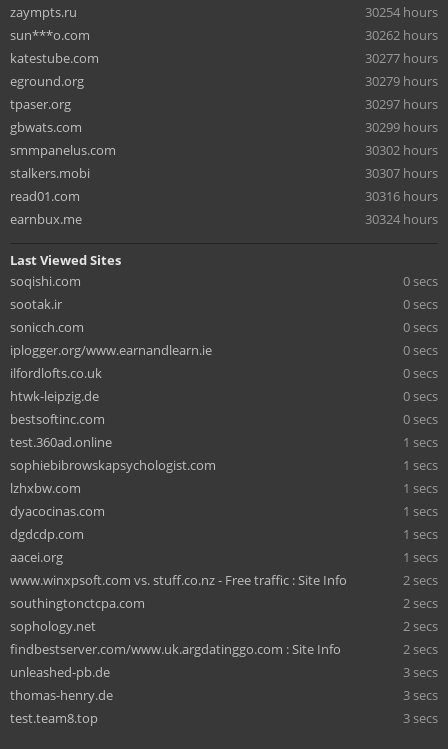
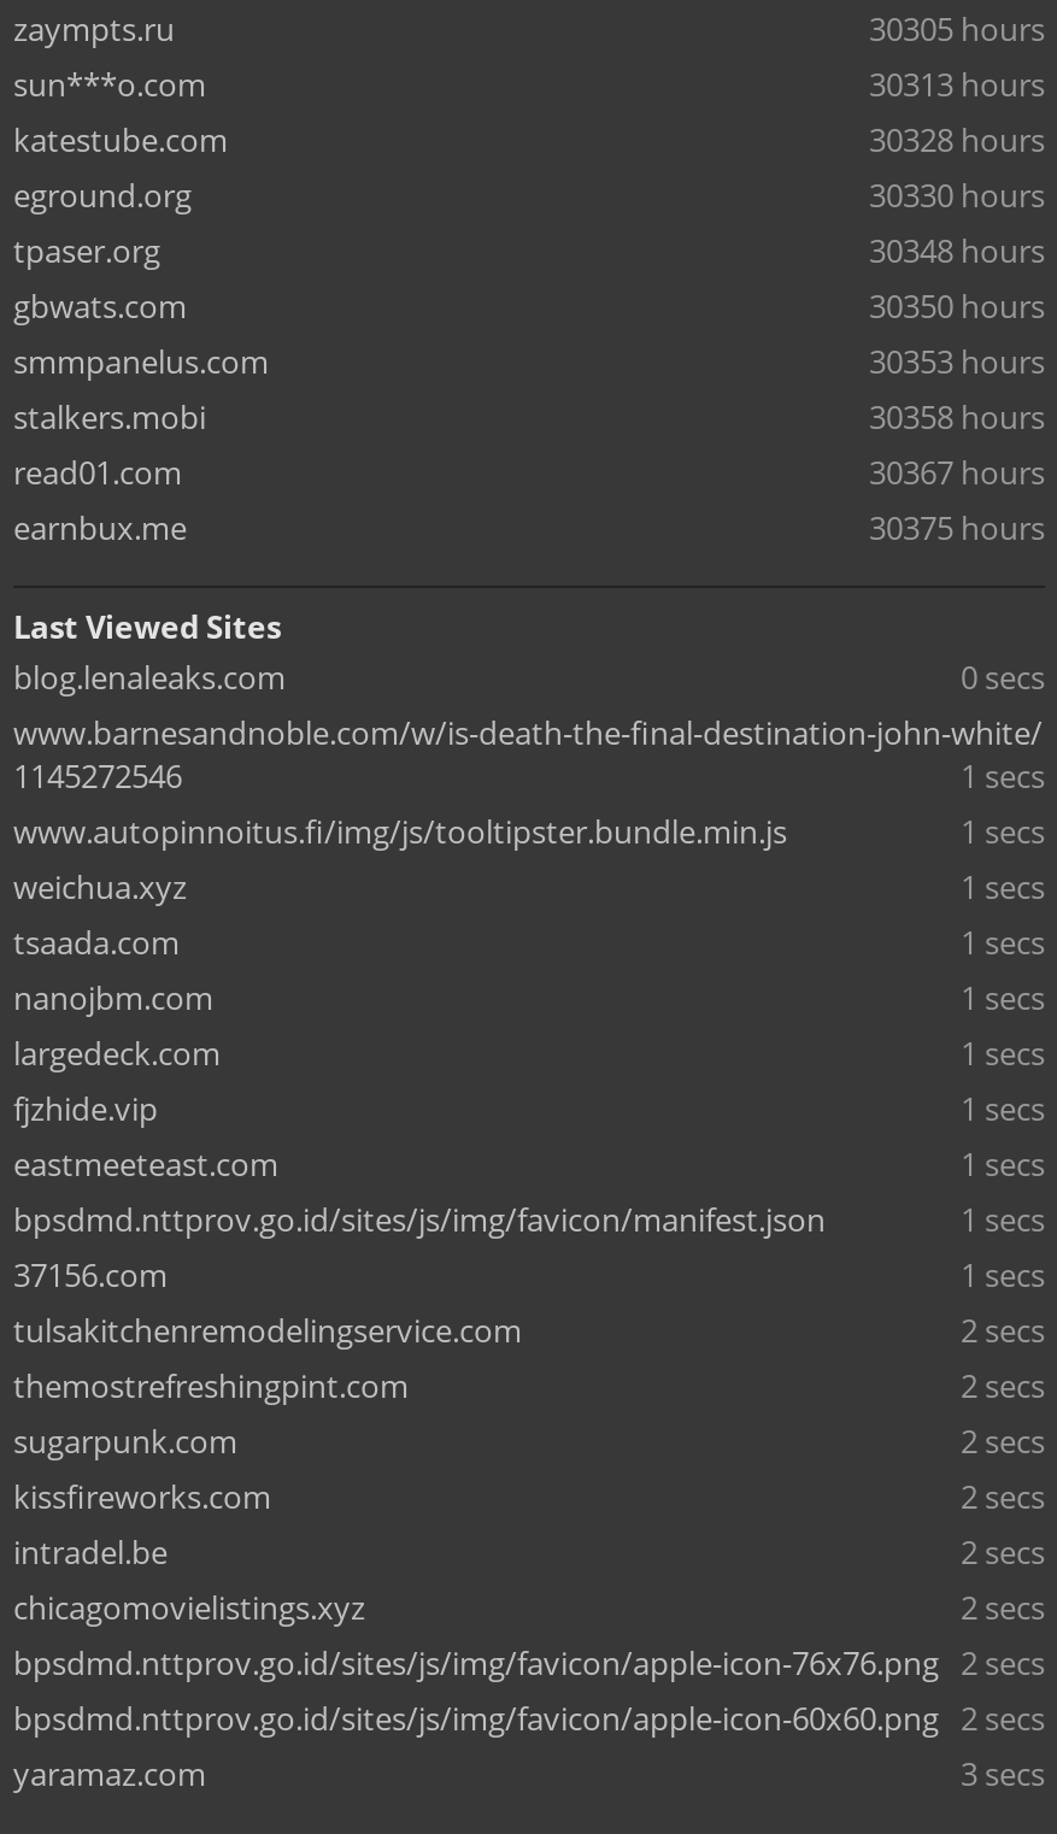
- 30254 hours
+ 30305 hours

- 30262 hours
+ 30313 hours

- 30277 hours
+ 30328 hours

- 30279 hours
+ 30330 hours

- 30297 hours
+ 30348 hours

- 30299 hours
+ 30350 hours

- 30302 hours
+ 30353 hours

- 30307 hours
+ 30358 hours

- 30316 hours
+ 30367 hours

- 30324 hours
+ 30375 hours

- soqishi.com
+ blog.lenaleaks.com

- sootak.ir
- 0 secs
- sonicch.com
- 0 secs
- iplogger.org/www.earnandlearn.ie
- 0 secs
- ilfordlofts.co.uk
- 0 secs
- htwk-leipzig.de
- 0 secs
- bestsoftinc.com
- 0 secs
- test.360ad.online
+ www.barnesandnoble.com/w/is-death-the-final-destination-john-white/
+ 1145272546

moved up: 1 secs | 1 secs | 1 secs | 1 secs | 1 secs | 1 secs

- sophiebibrowskapsychologist.com
+ www.autopinnoitus.fi/img/js/tooltipster.bundle.min.js

- lzhxbw.com
+ weichua.xyz

- dyacocinas.com
+ tsaada.com

- dgdcdp.com
+ nanojbm.com

- aacei.org
+ largedeck.com

- www.winxpsoft.com vs. stuff.co.nz - Free traffic : Site Info
+ fjzhide.vip
+ 1 secs
+ eastmeeteast.com
+ 1 secs
+ bpsdmd.nttprov.go.id/sites/js/img/favicon/manifest.json
+ 1 secs
+ 37156.com
+ 1 secs
+ tulsakitchenremodelingservice.com

moved up: 2 secs | 2 secs | 2 secs | 2 secs

- southingtonctcpa.com
+ themostrefreshingpint.com

- sophology.net
+ sugarpunk.com

- findbestserver.com/www.uk.argdatinggo.com : Site Info
+ kissfireworks.com

- unleashed-pb.de
- 3 secs
- thomas-henry.de
- 3 secs
- test.team8.top
+ intradel.be
+ 2 secs
+ chicagomovielistings.xyz
+ 2 secs
+ bpsdmd.nttprov.go.id/sites/js/img/favicon/apple-icon-76x76.png 2 secs
+ bpsdmd.nttprov.go.id/sites/js/img/favicon/apple-icon-60x60.png 2 secs
+ yaramaz.com
